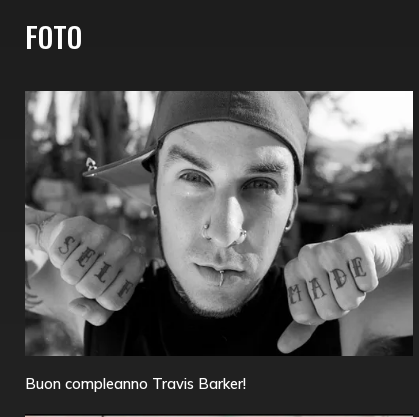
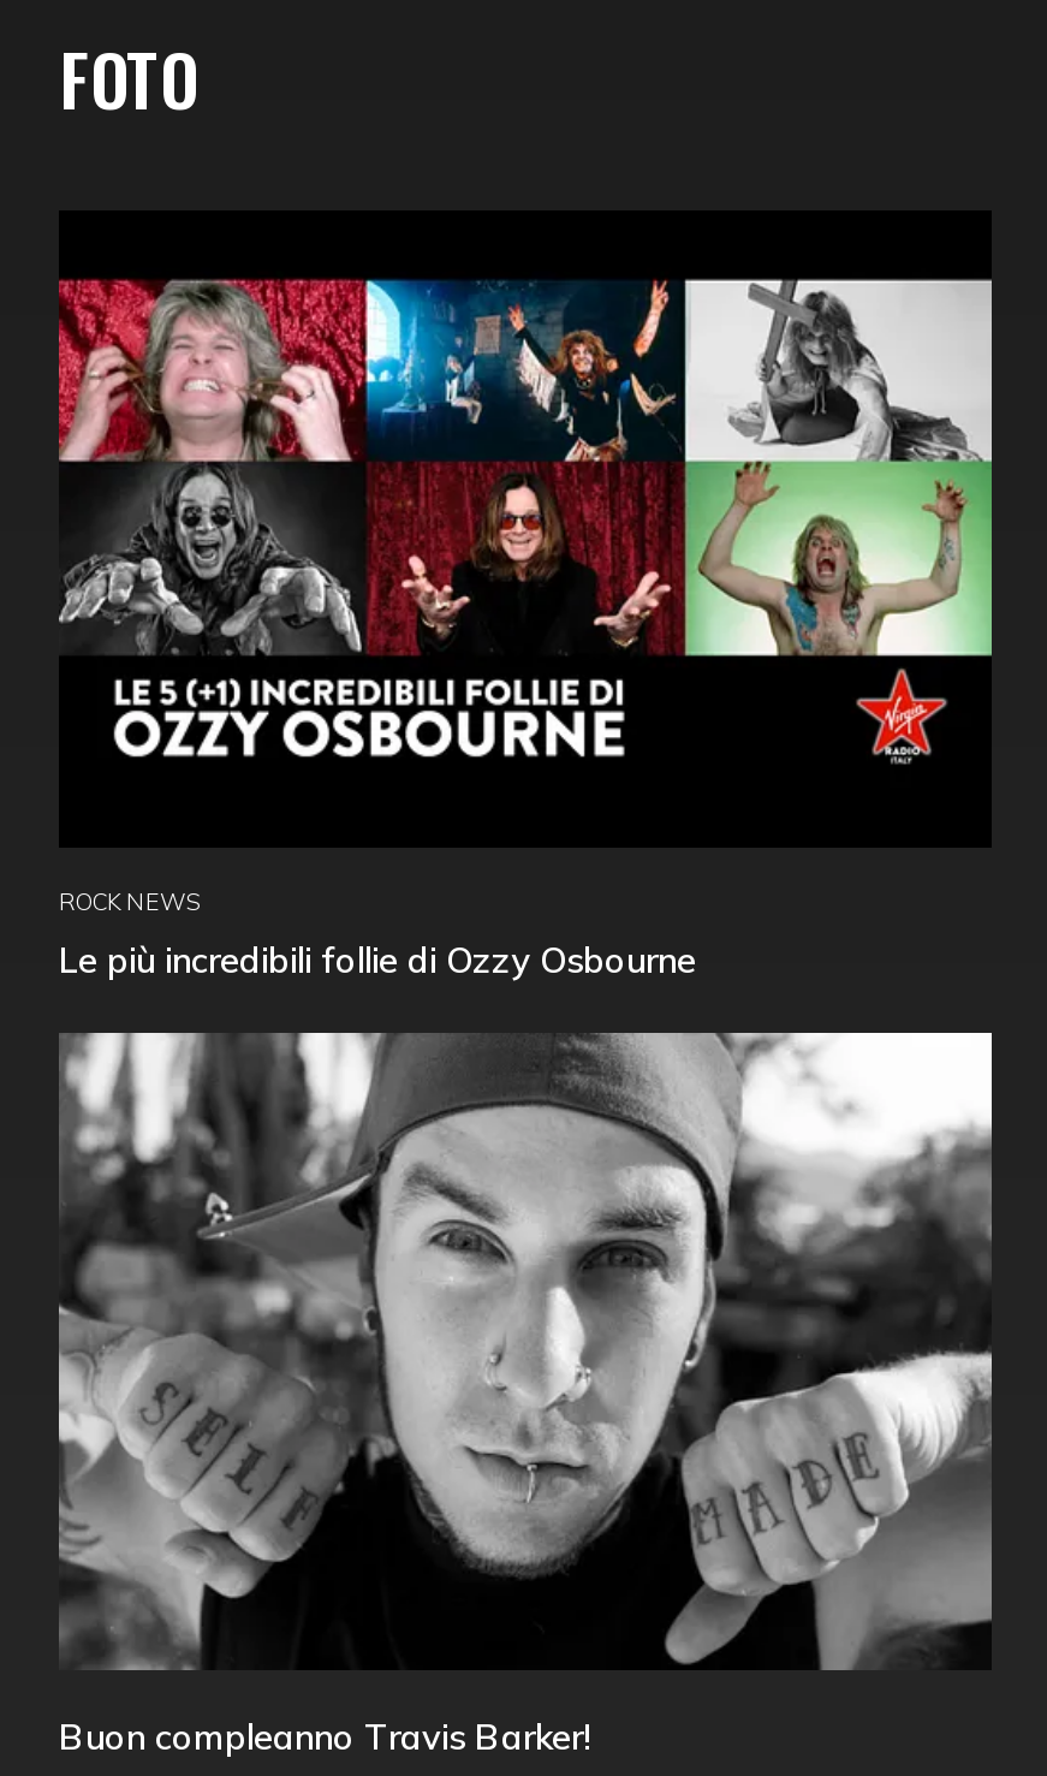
+ [image]

+ ROCK NEWS
+ Le più incredibili follie di Ozzy Osbourne
